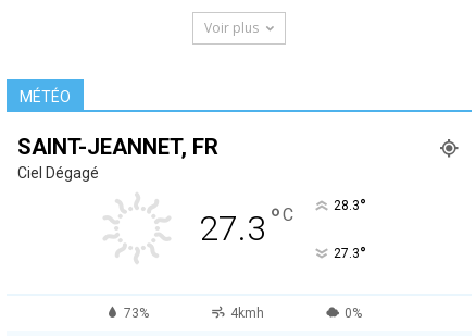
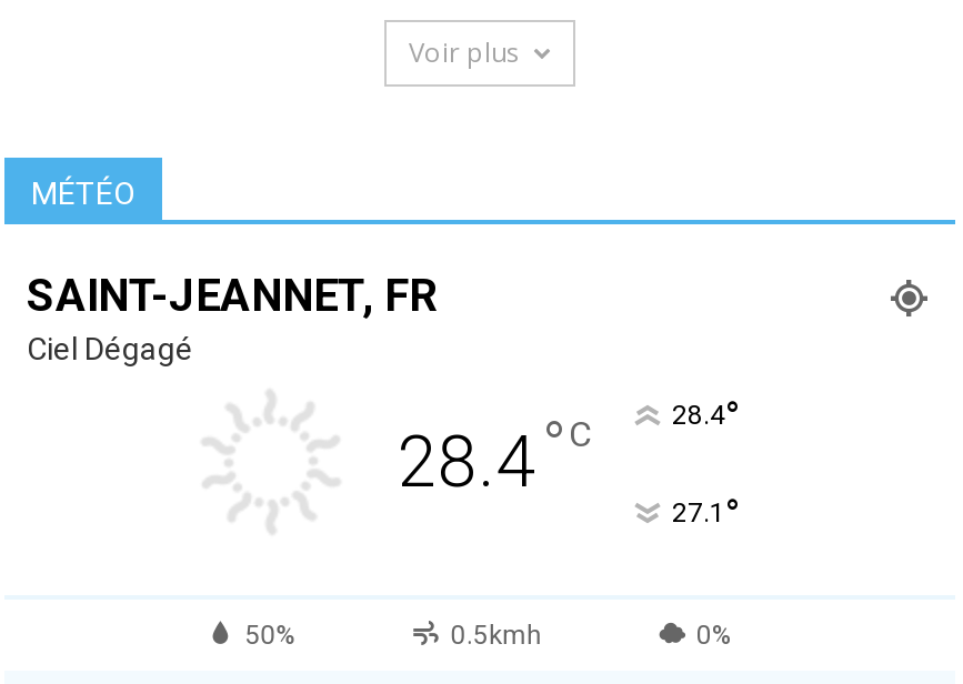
- 27.3 °C
- 28.3°
+ 28.4 °C
+ 28.4°

- 27.3 °
+ 27.1 °

- 73%
- 4kmh
+ 50%
+ 0.5kmh
